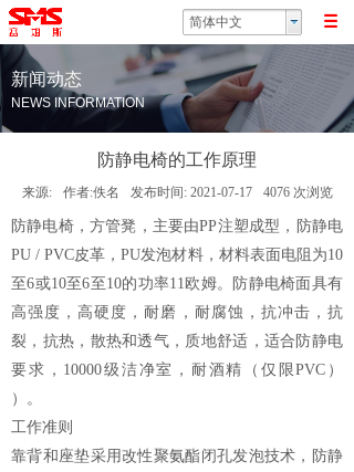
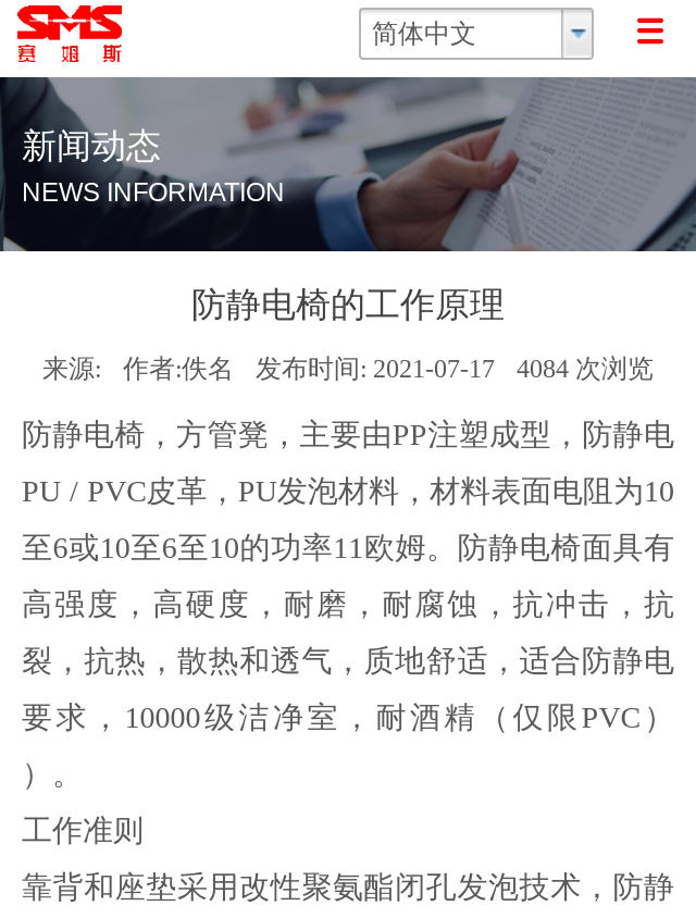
- 来源: 作者:佚名 发布时间: 2021-07-17 4076次浏览
+ 来源: 作者:佚名 发布时间: 2021-07-17 4084次浏览
